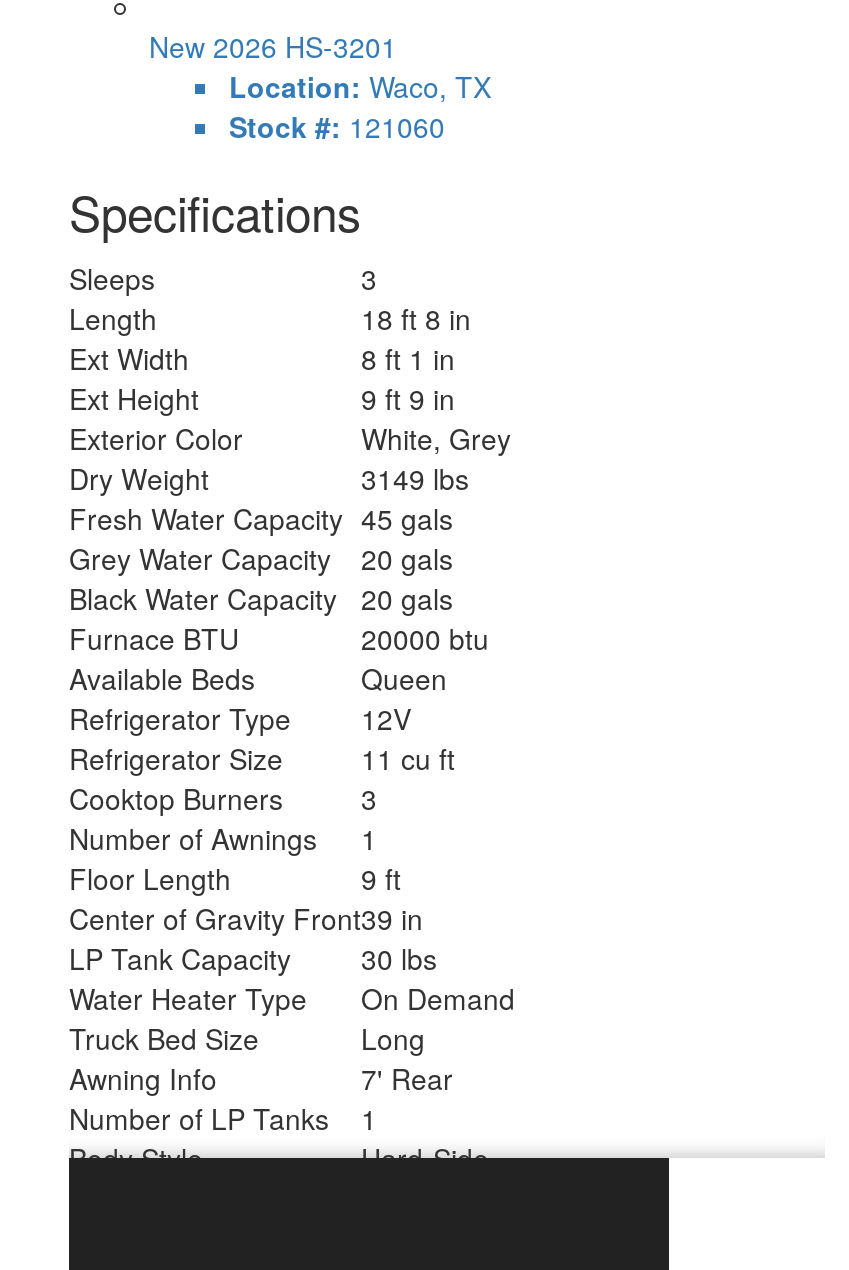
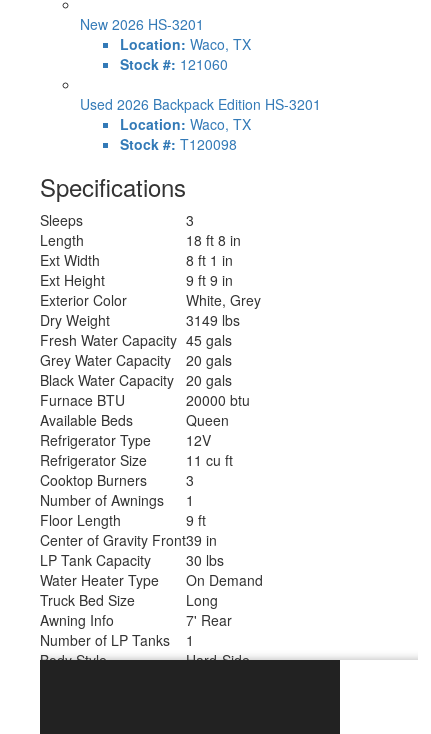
+ Used 2026 Backpack Edition HS-3201
+ Location: Waco, TX
+ Stock #: T120098
